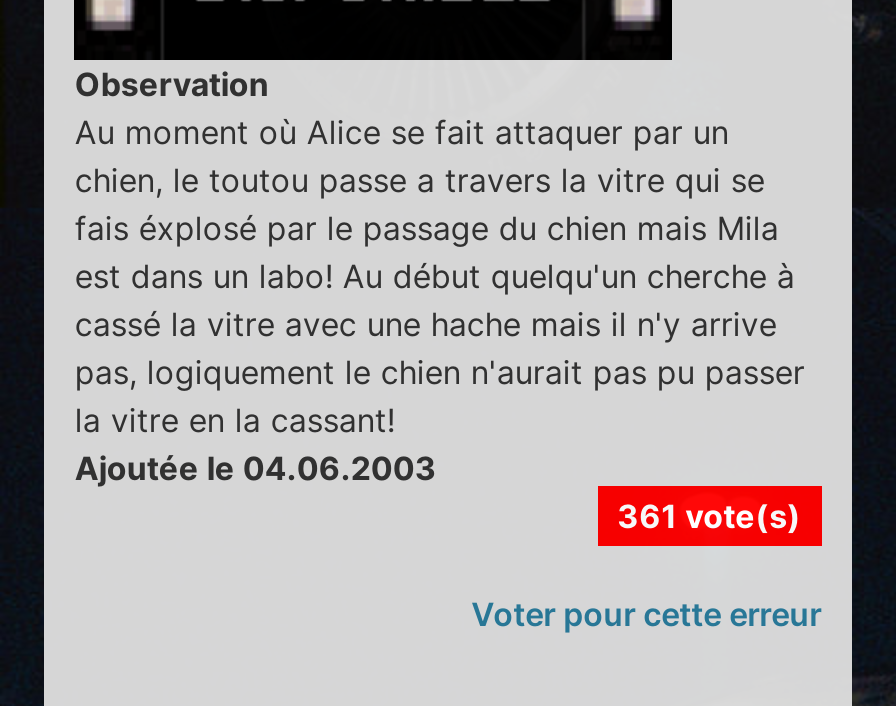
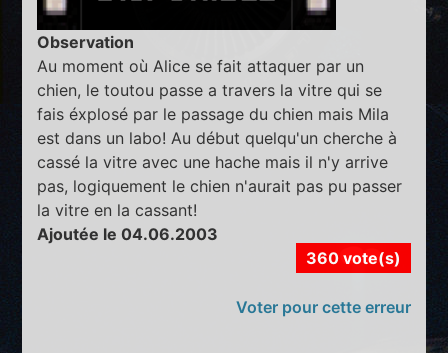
- 361 vote(s)
+ 360 vote(s)
